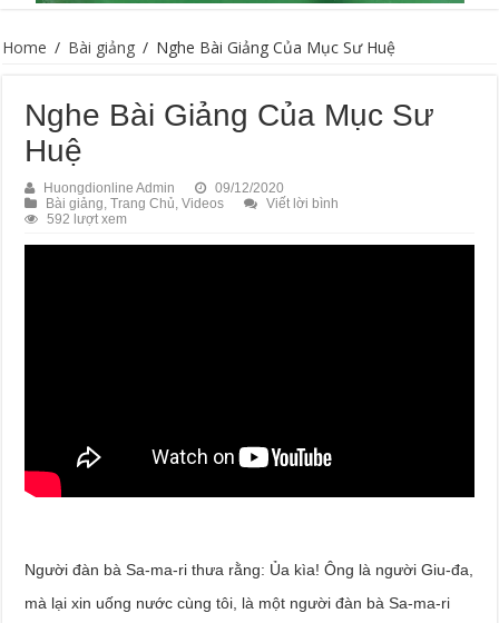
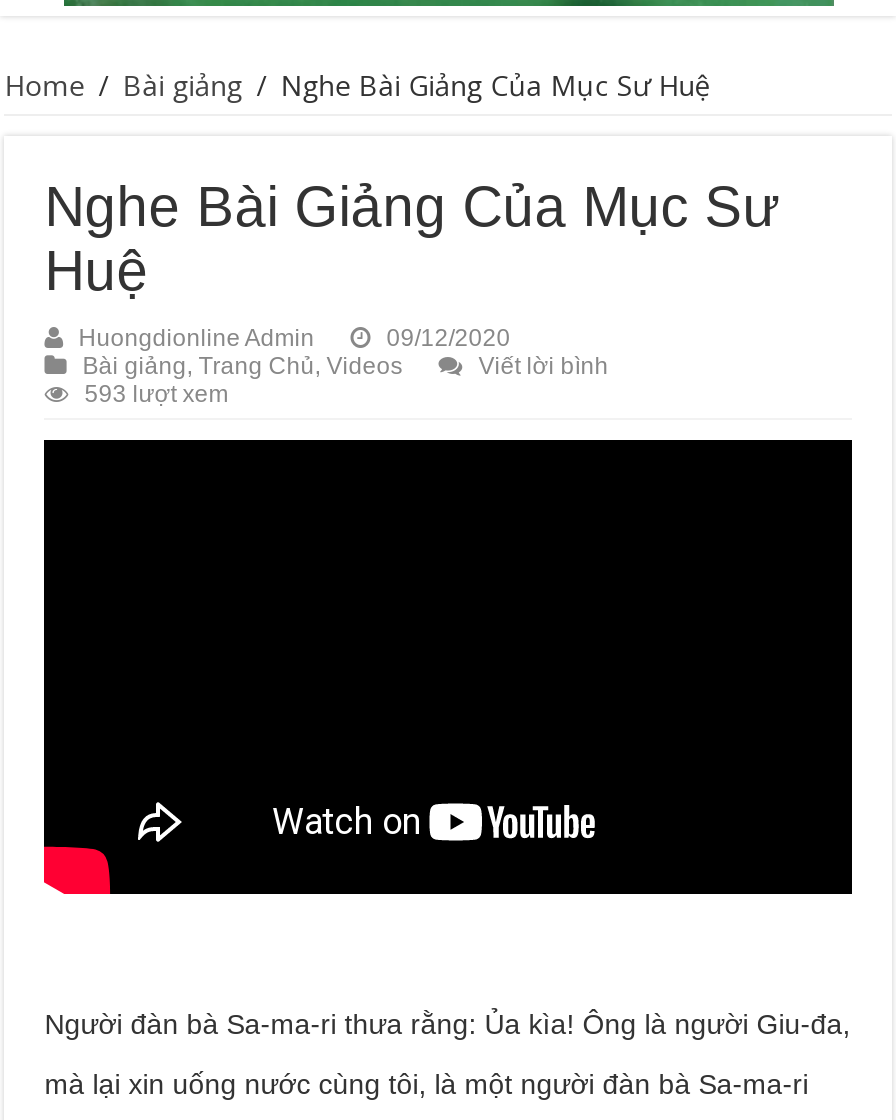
- 592 lượt xem
+ 593 lượt xem
